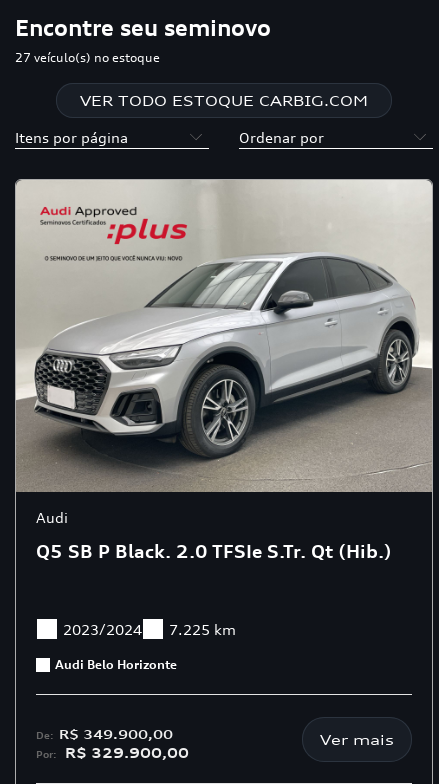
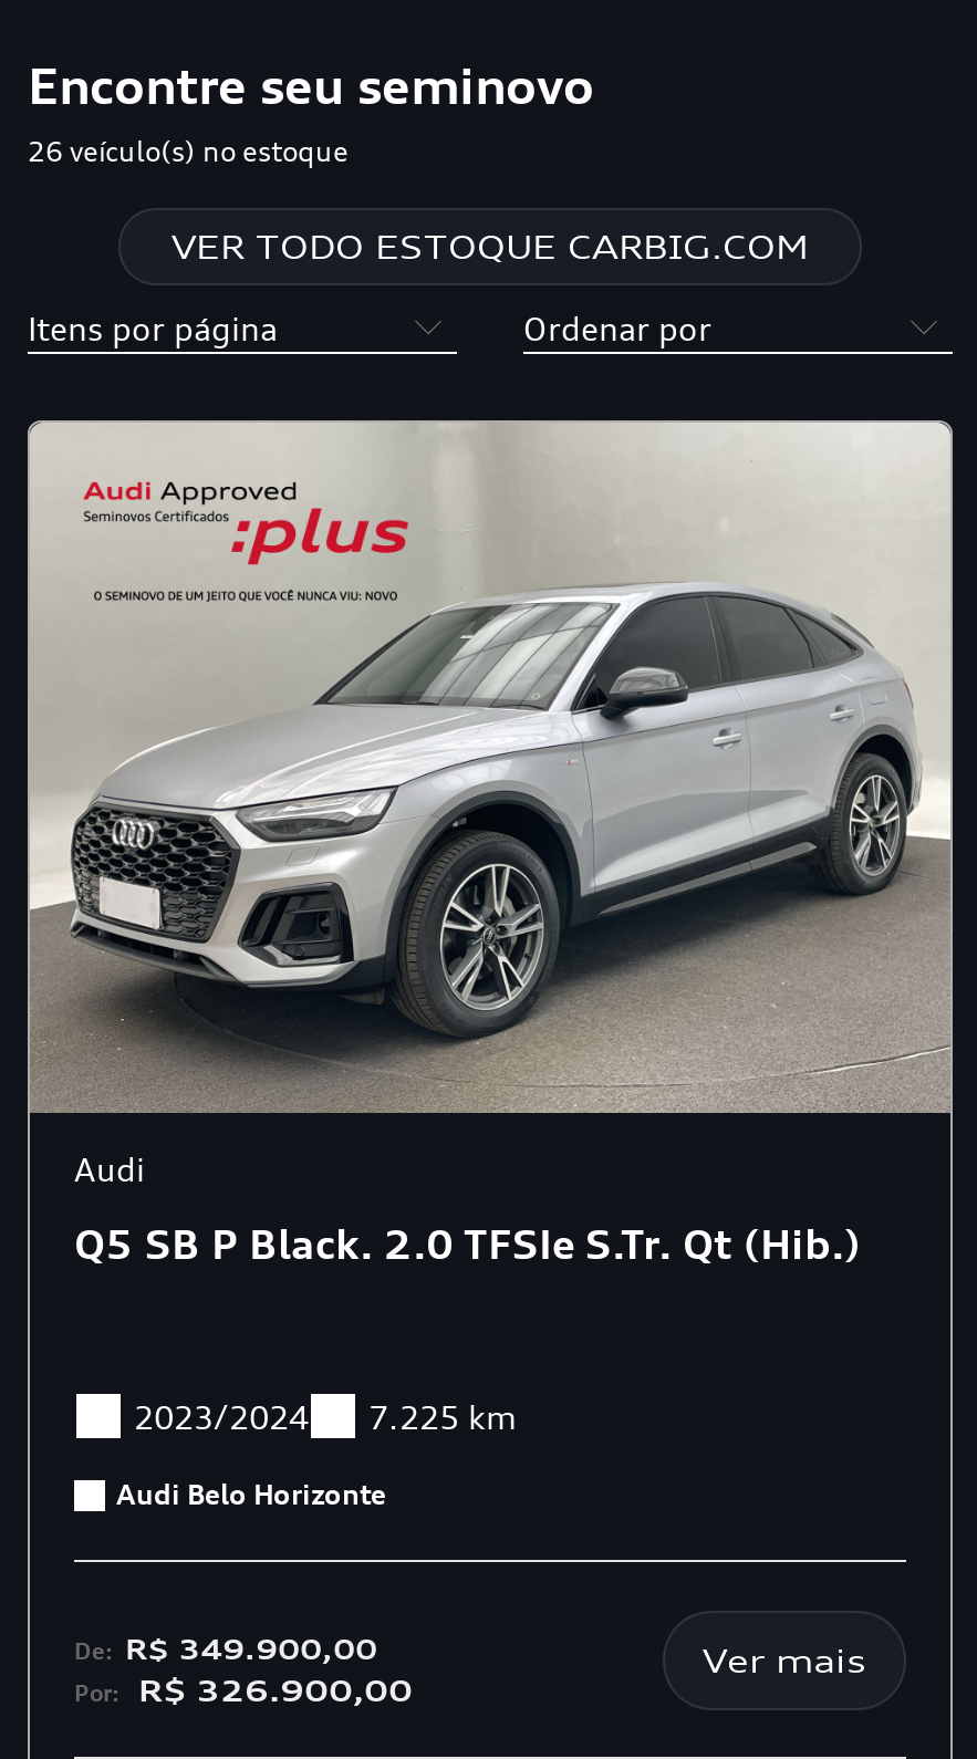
- 27 veículo(s) no estoque
+ 26 veículo(s) no estoque

- Por: R$ 329.900,00
+ Por: R$ 326.900,00
